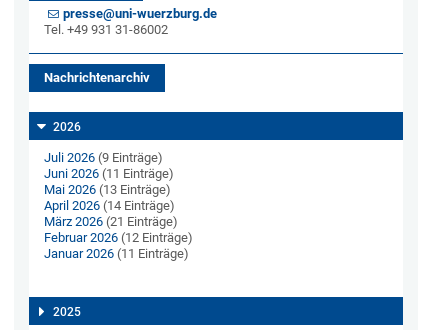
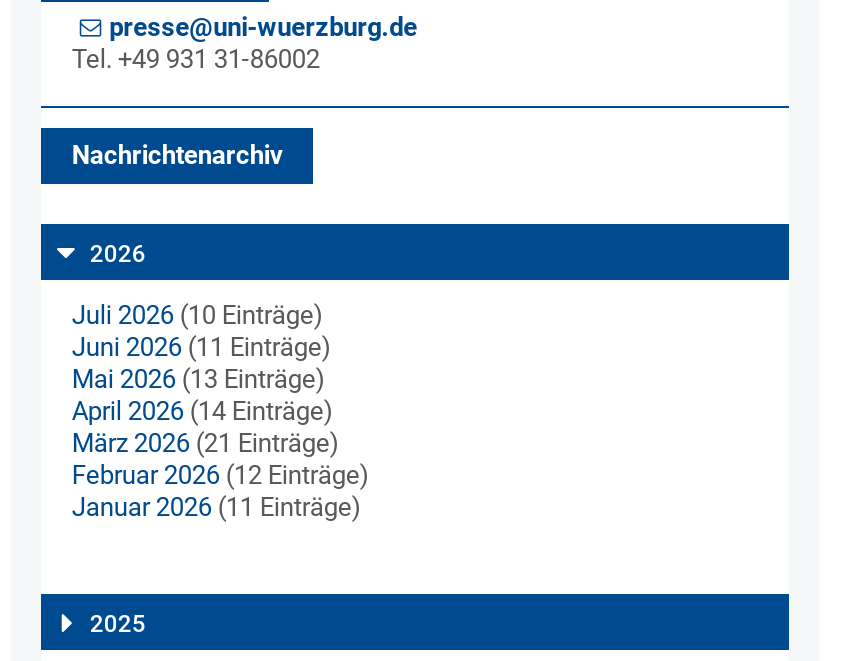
- Juli 2026 (9 Einträge)
+ Juli 2026 (10 Einträge)
